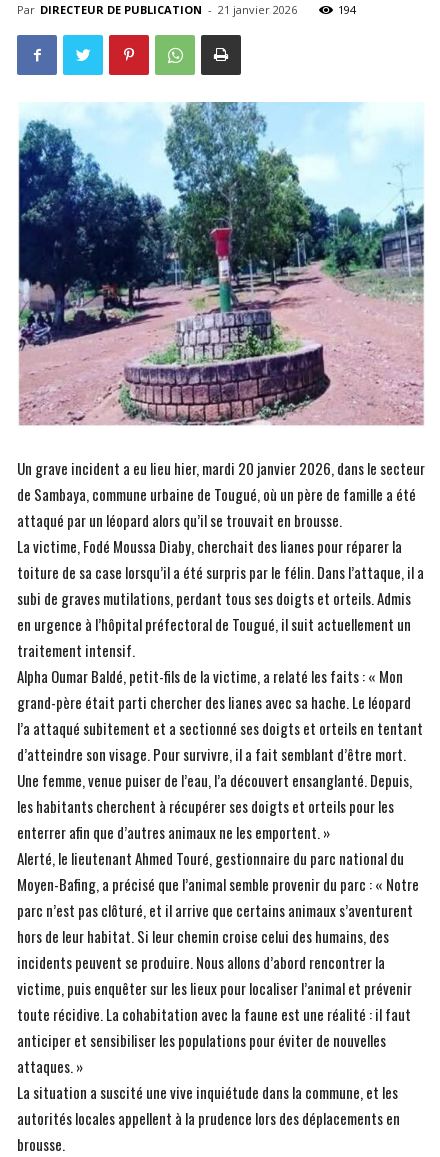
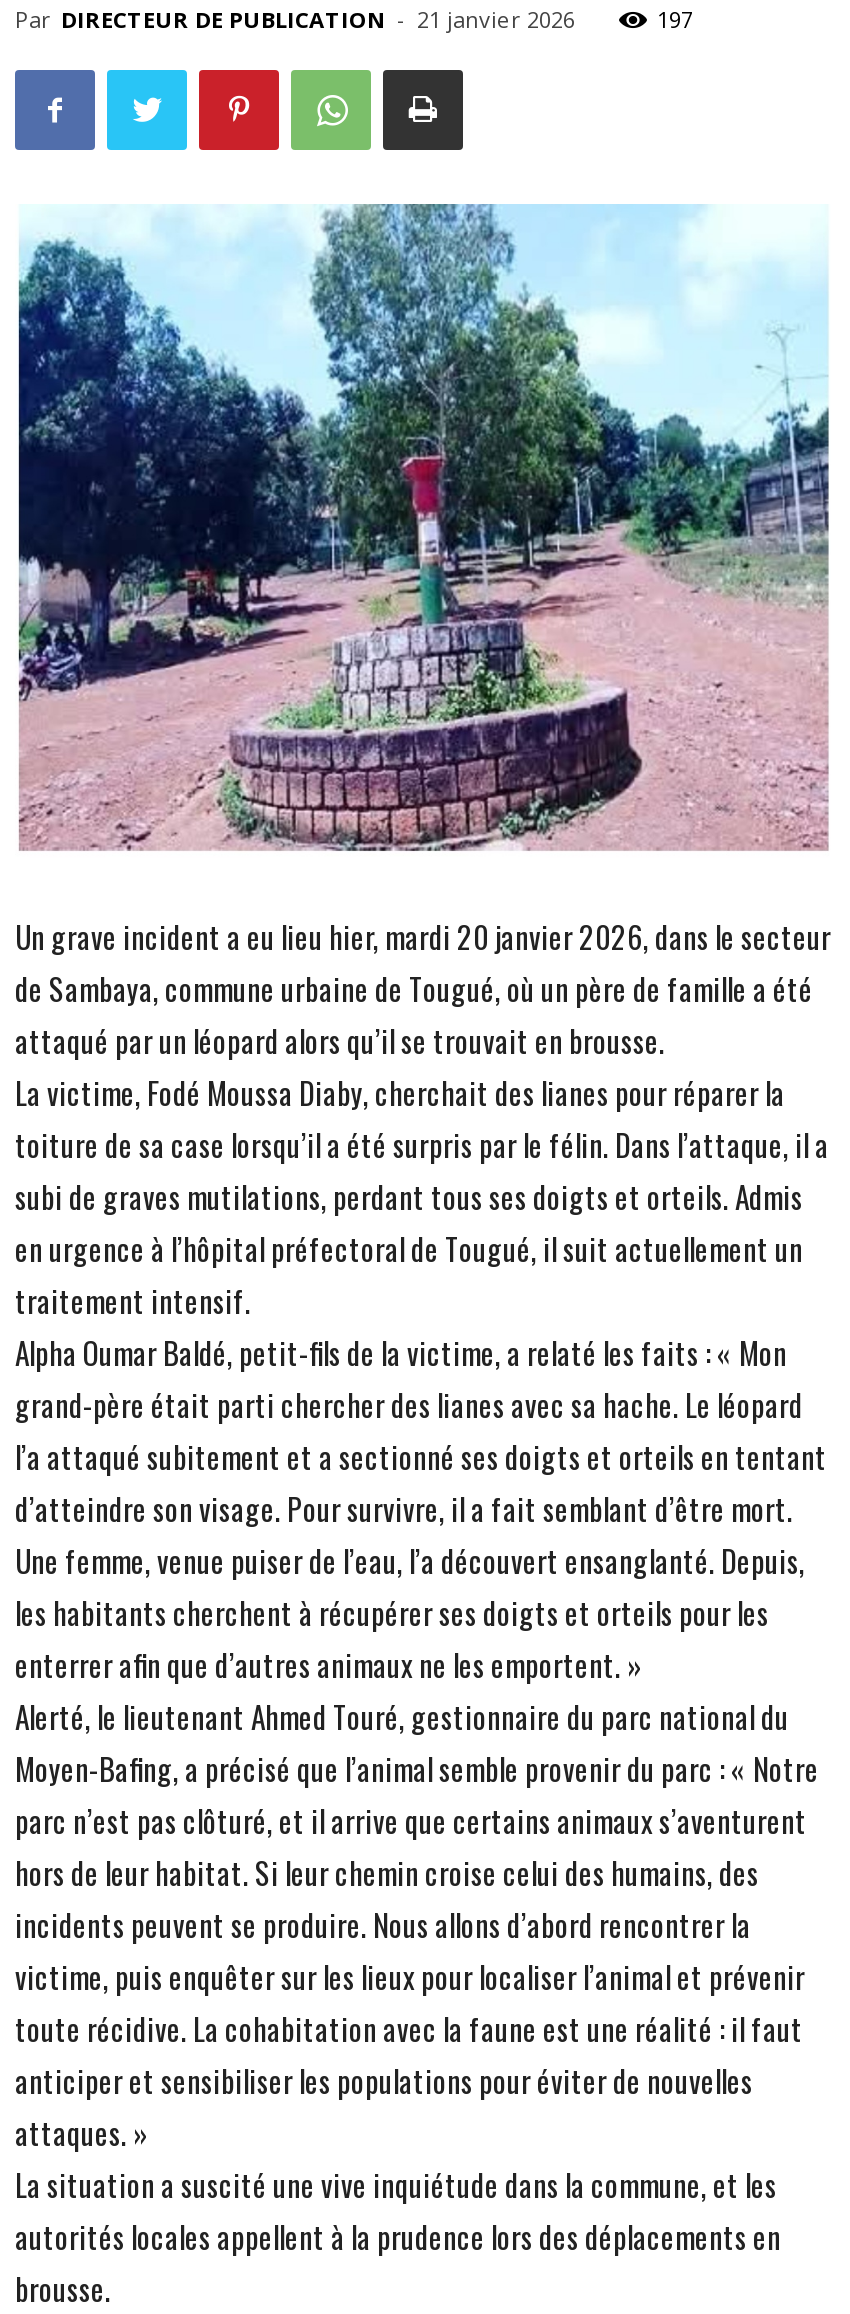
- 194
+ 197
